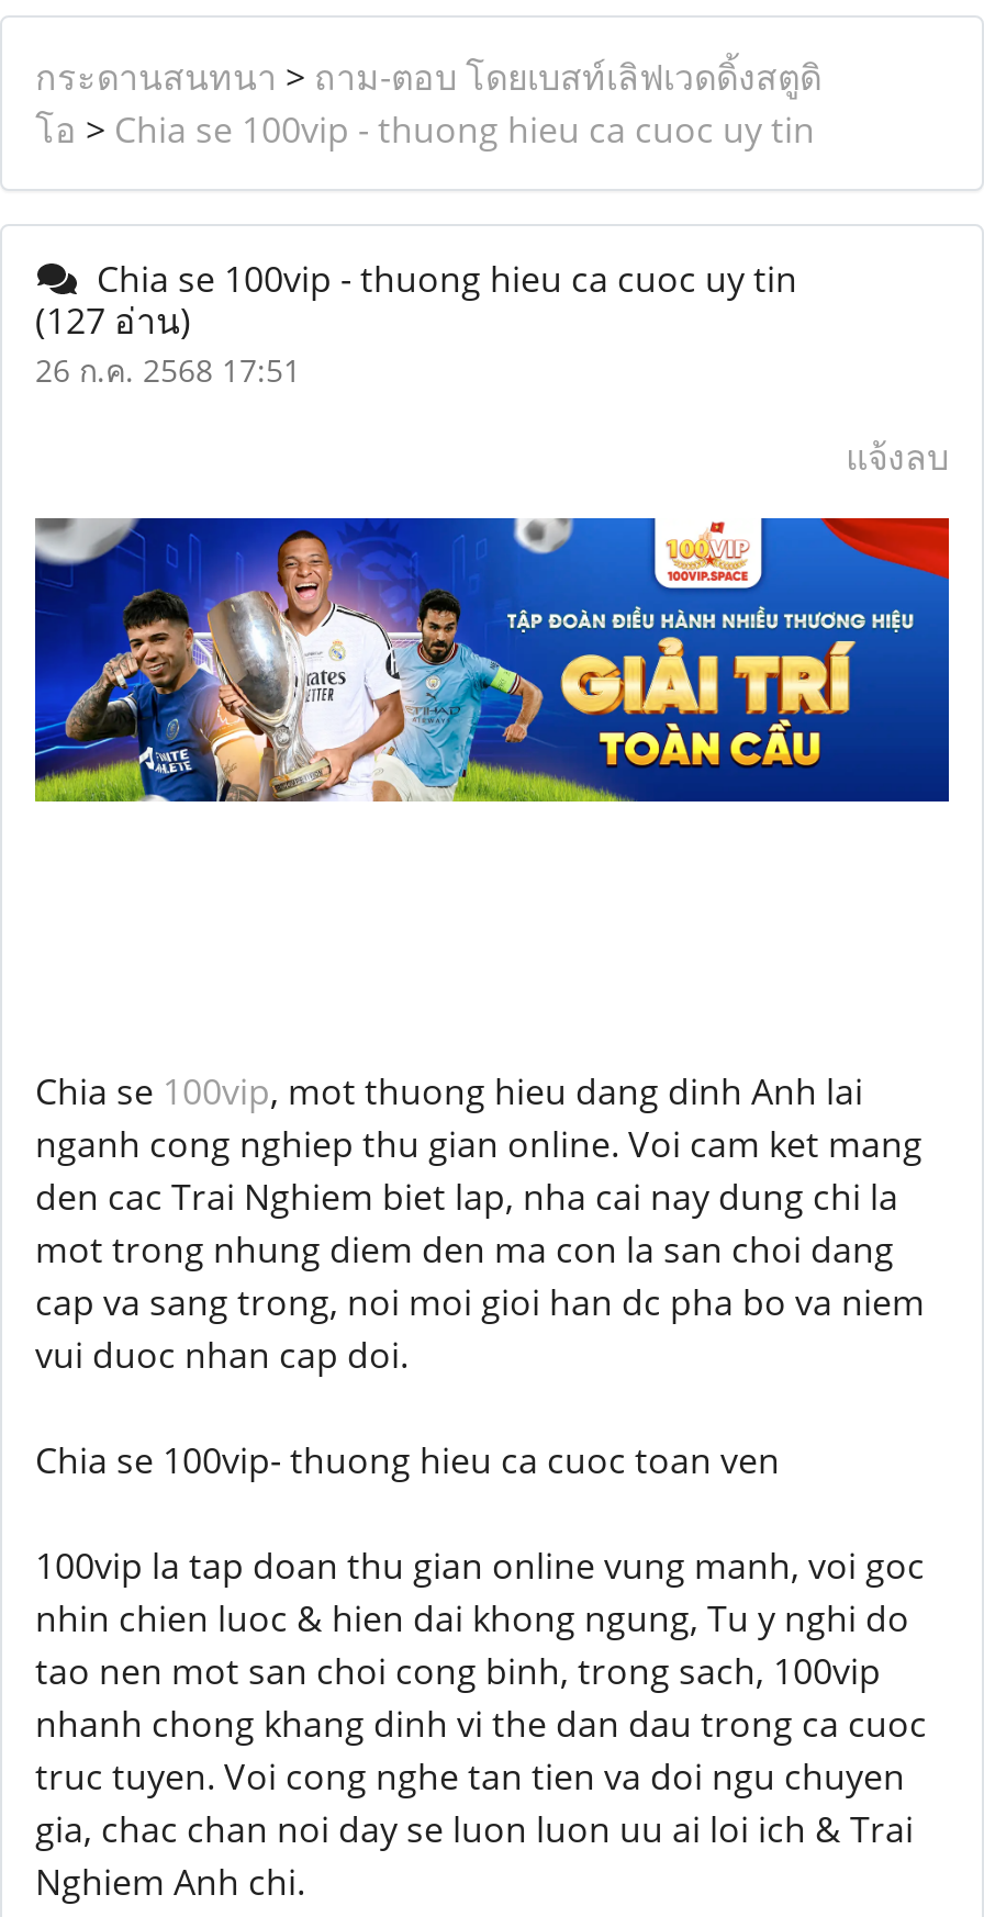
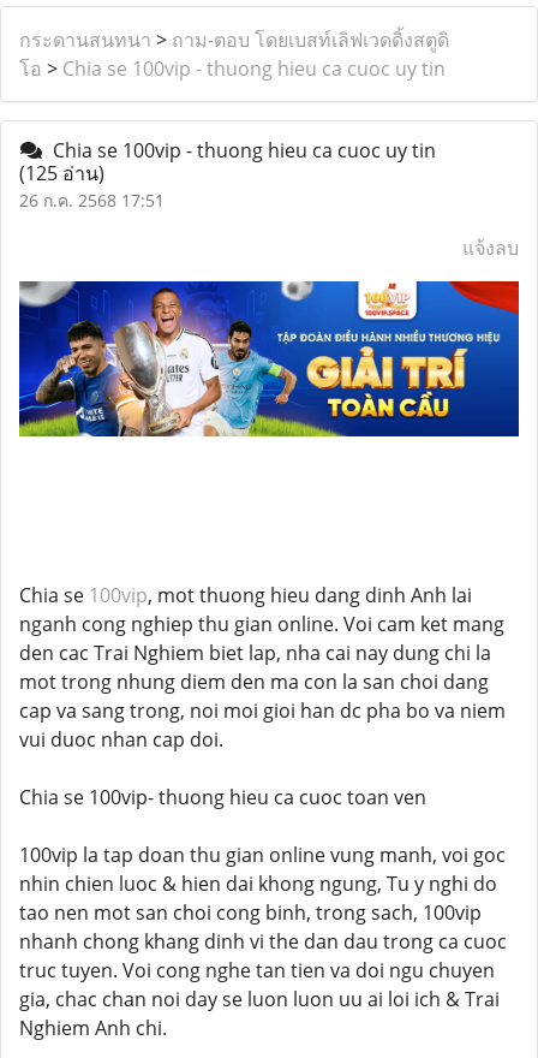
- (127 อ่าน)
+ (125 อ่าน)
